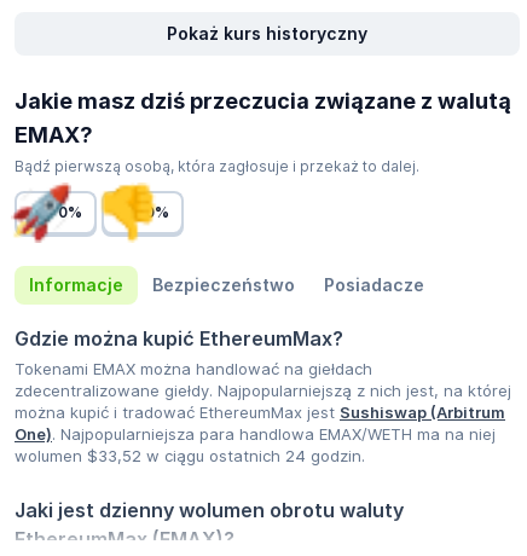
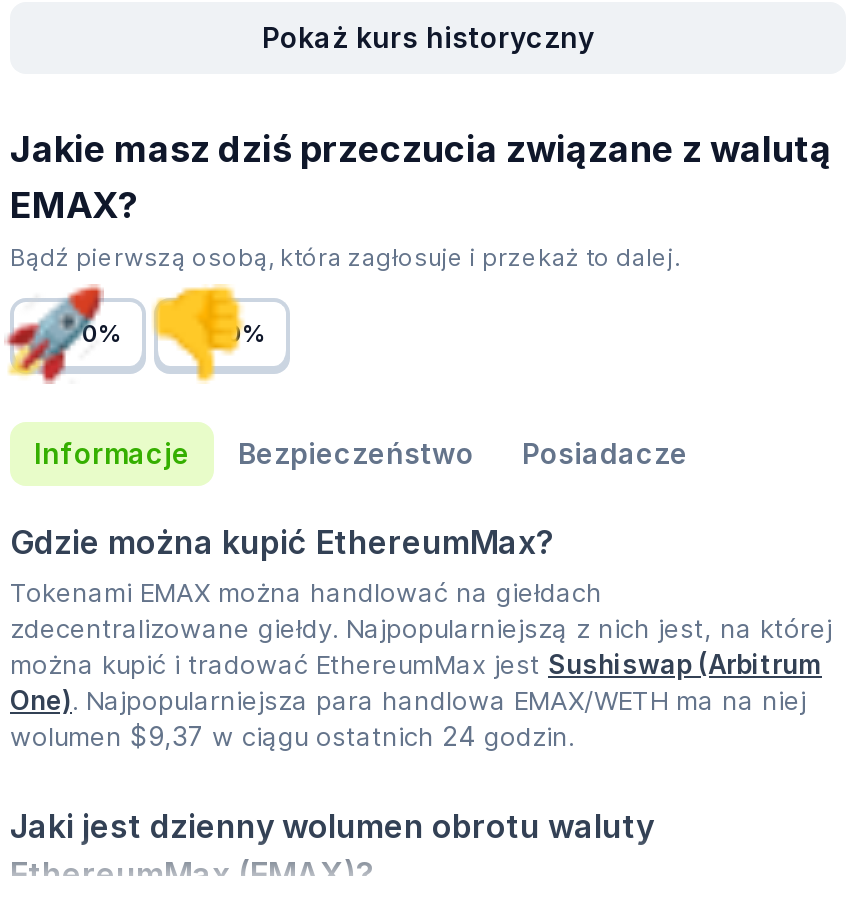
- wolumen $33,52 w ciągu ostatnich 24 godzin.
+ wolumen $9,37 w ciągu ostatnich 24 godzin.
